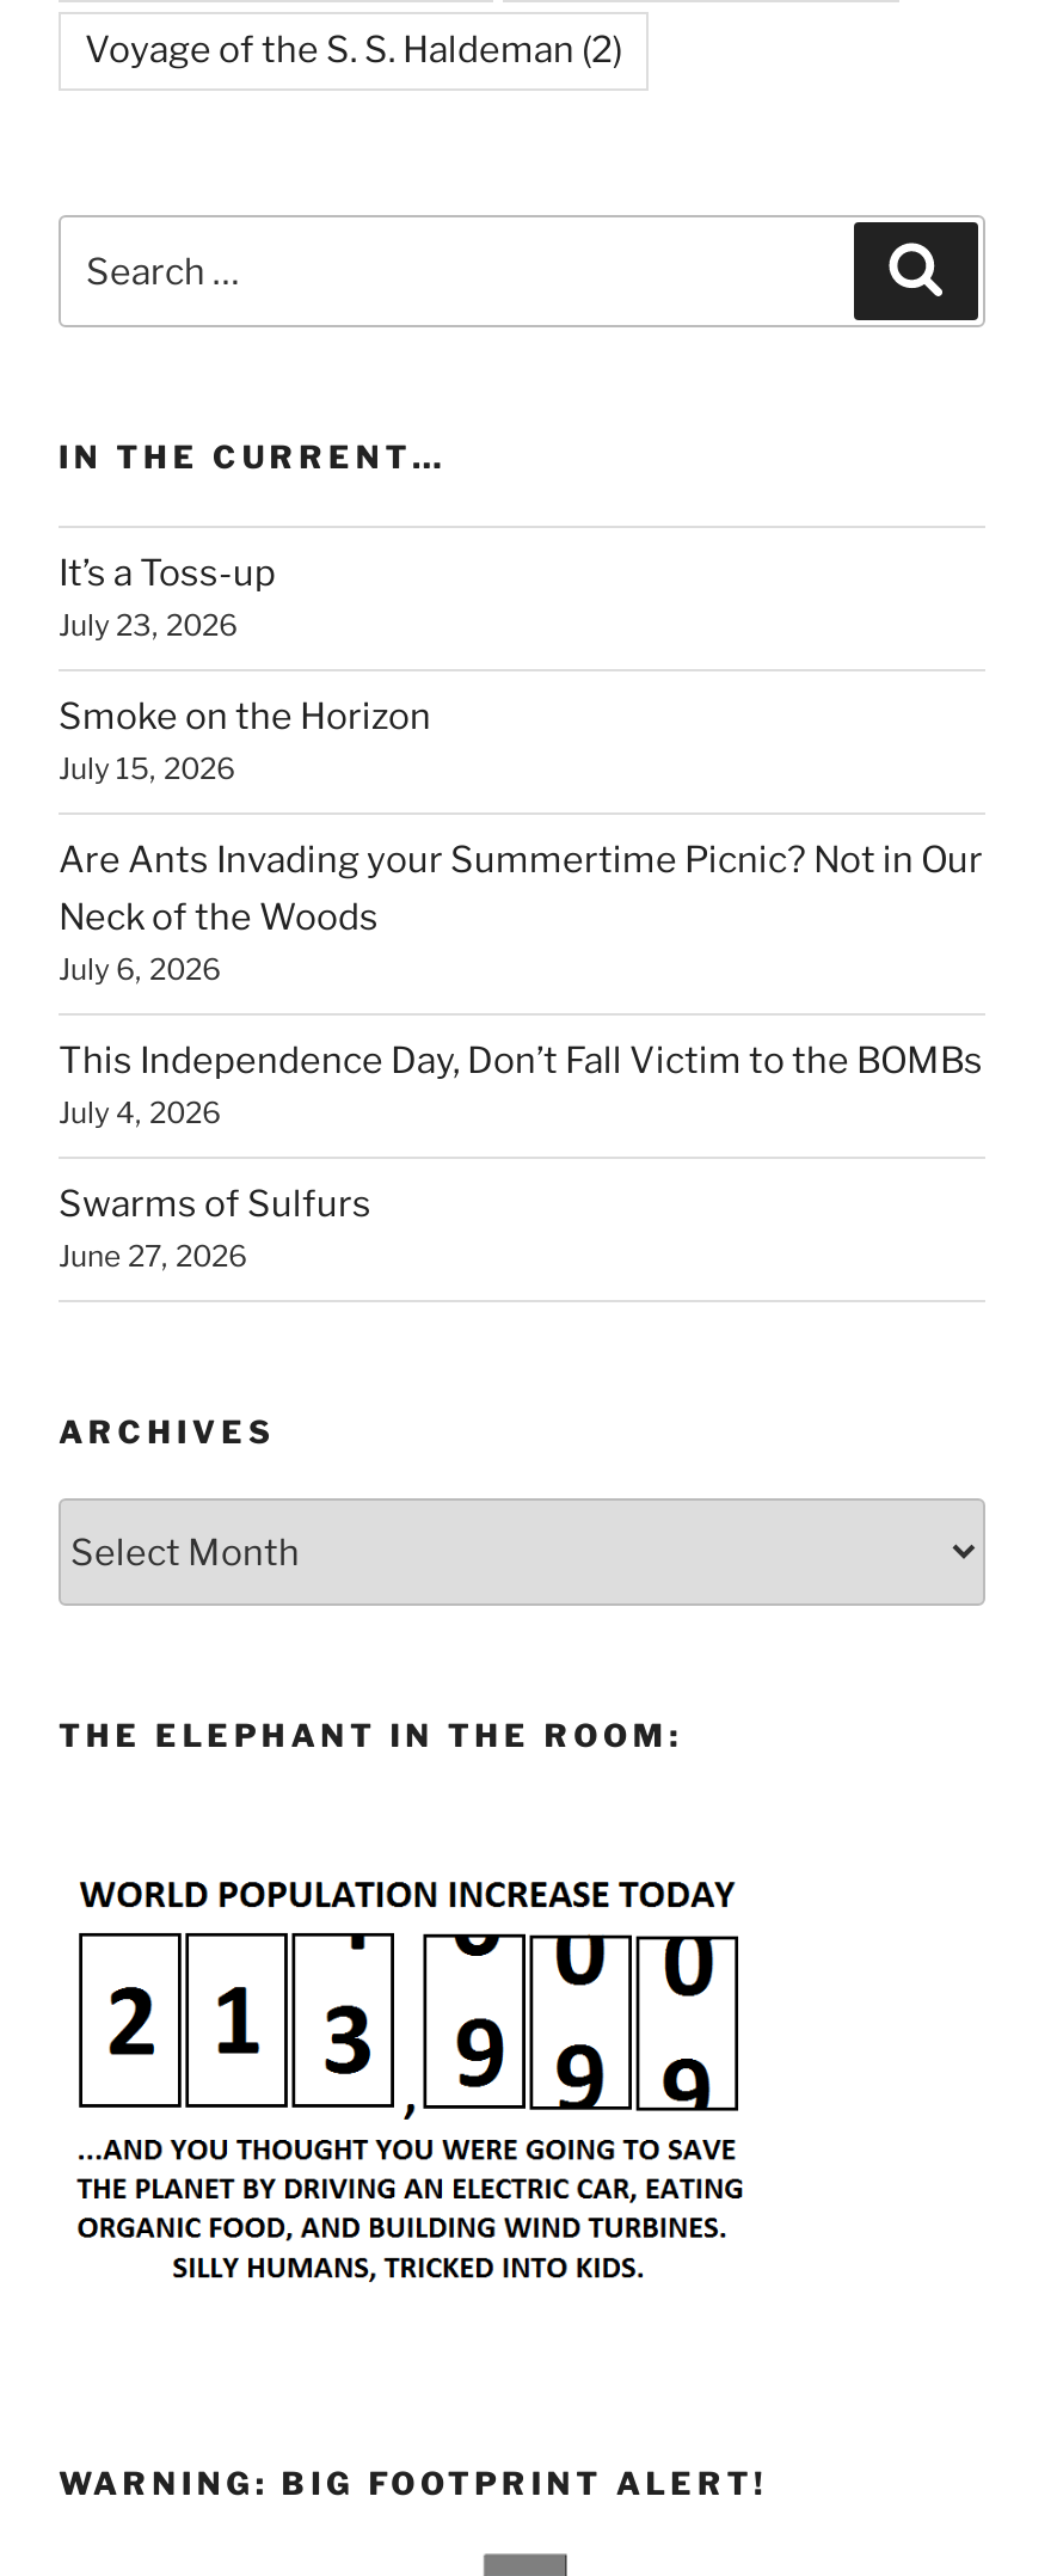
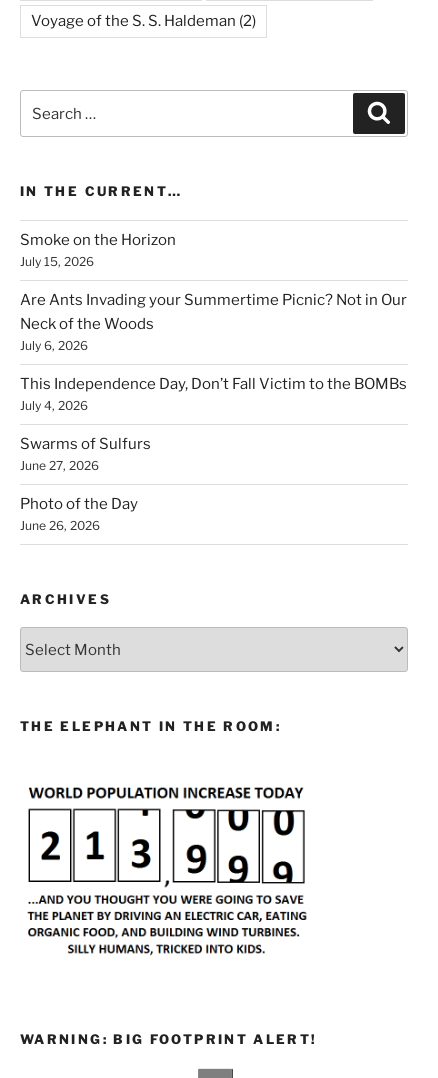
- It’s a Toss-up
- July 23, 2026

moved up: Smoke on the Horizon | July 15, 2026 | Are Ants Invading your Summertime Picnic? Not in Our | ... | Swarms of Sulfurs | June 27, 2026

+ Photo of the Day
+ June 26, 2026
